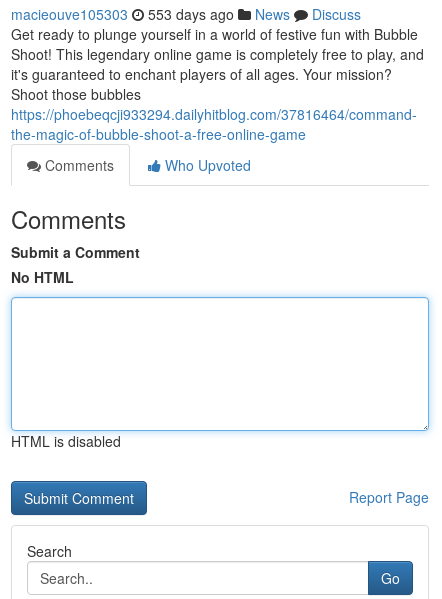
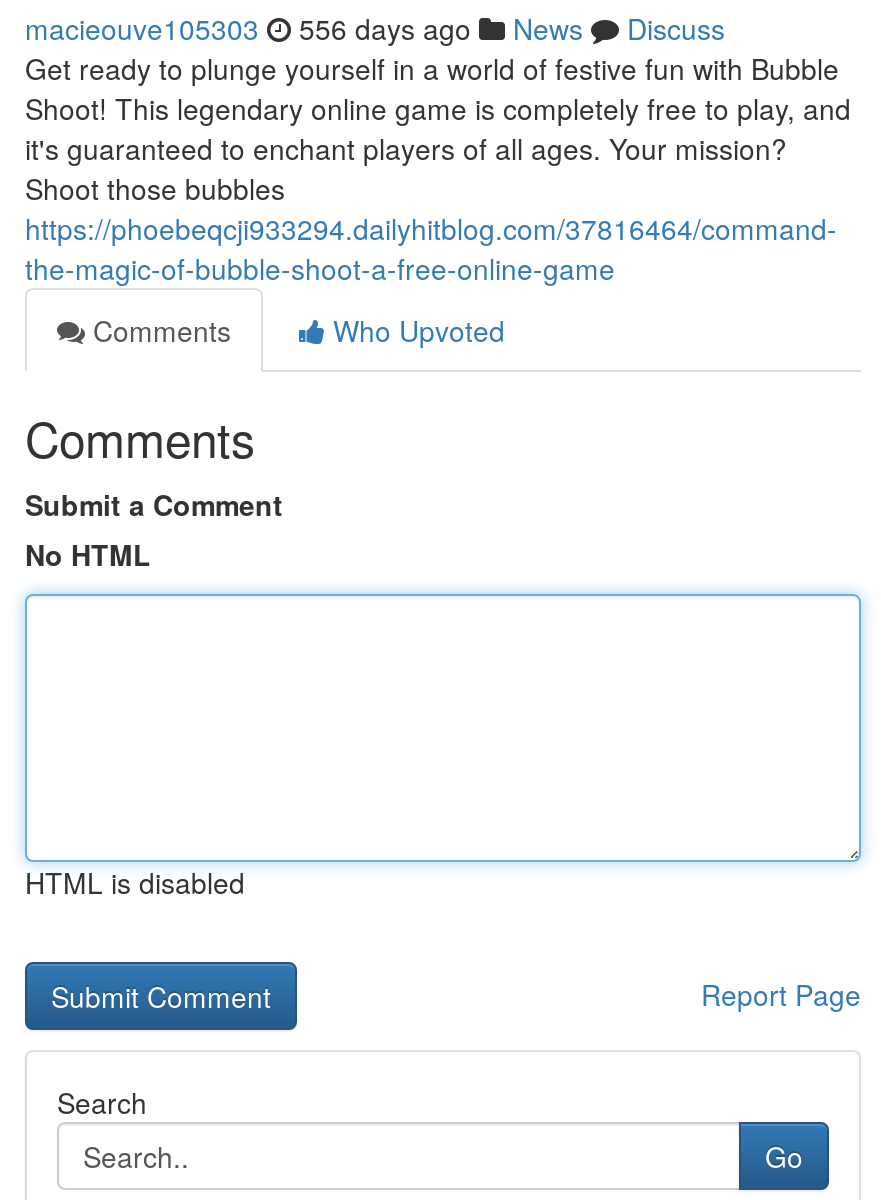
- macieouve105303 553 days ago News Discuss
+ macieouve105303 556 days ago News Discuss
